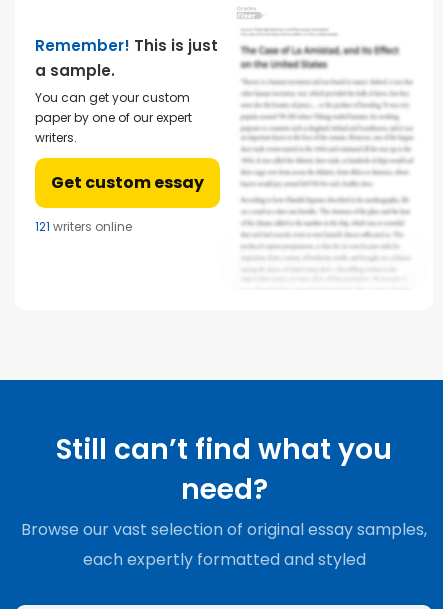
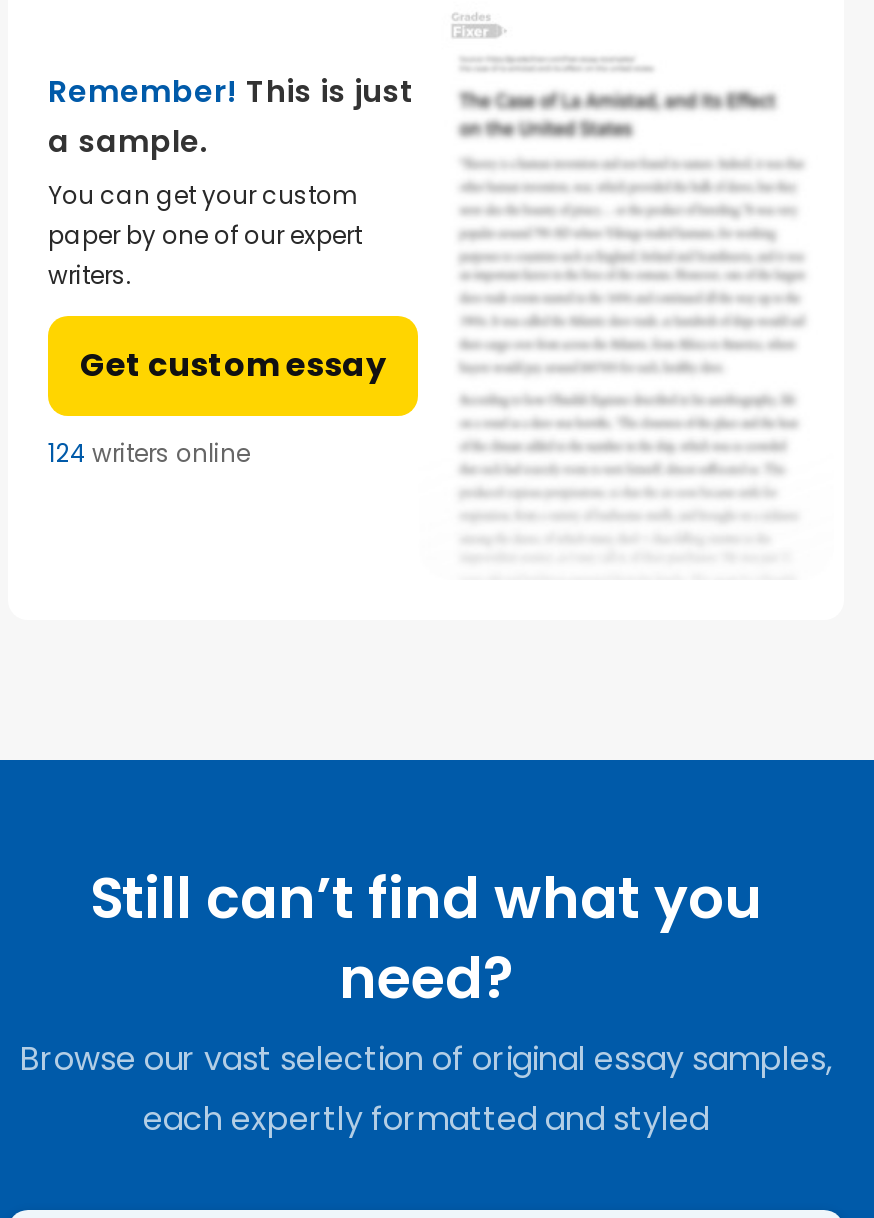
- 121 writers online
+ 124 writers online
